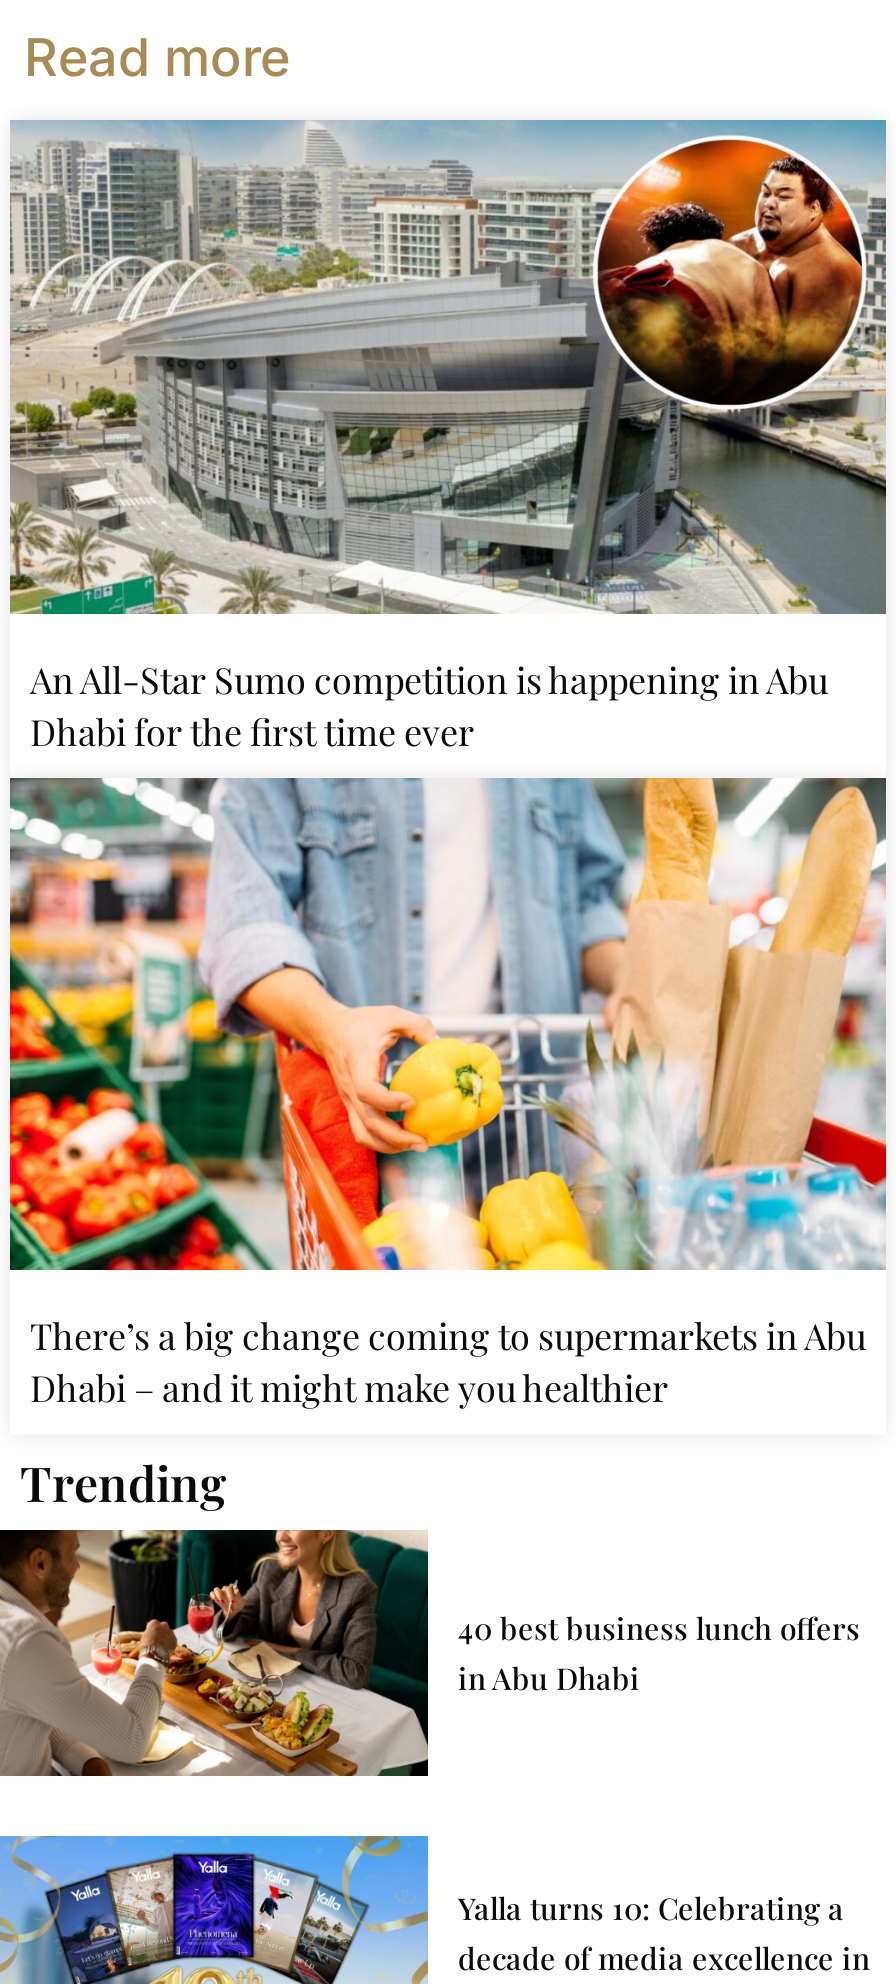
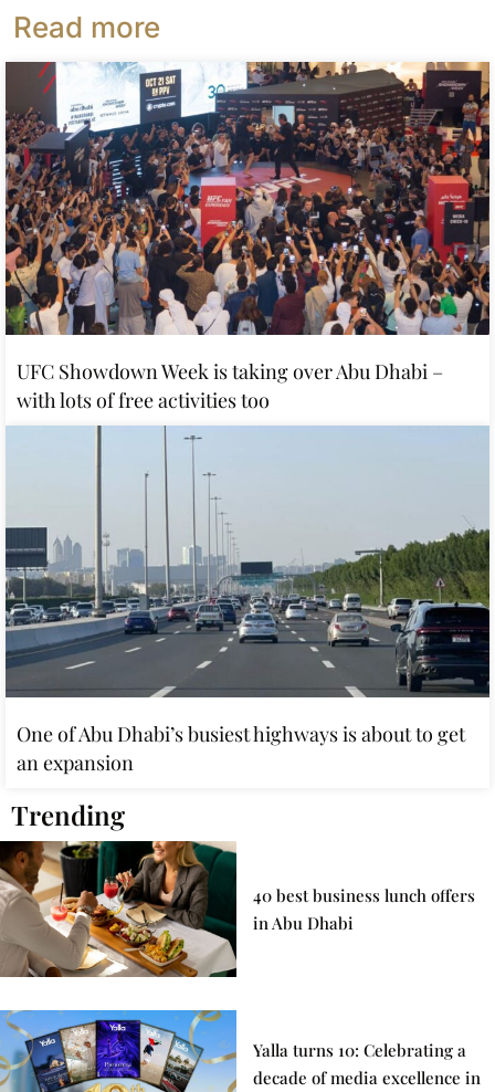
- [image]
- An All-Star Sumo competition is happening in Abu
- Dhabi for the first time ever
+ [image]
+ UFC Showdown Week is taking over Abu Dhabi –
+ with lots of free activities too

- [image]
- There’s a big change coming to supermarkets in Abu
- Dhabi – and it might make you healthier
+ [image]
+ One of Abu Dhabi’s busiest highways is about to get
+ an expansion
